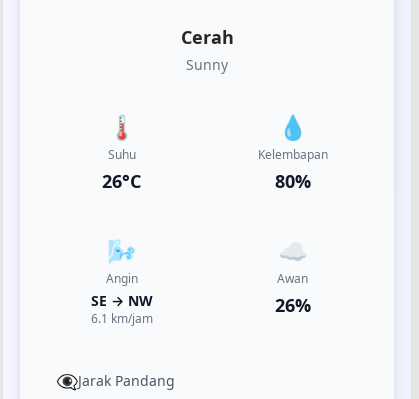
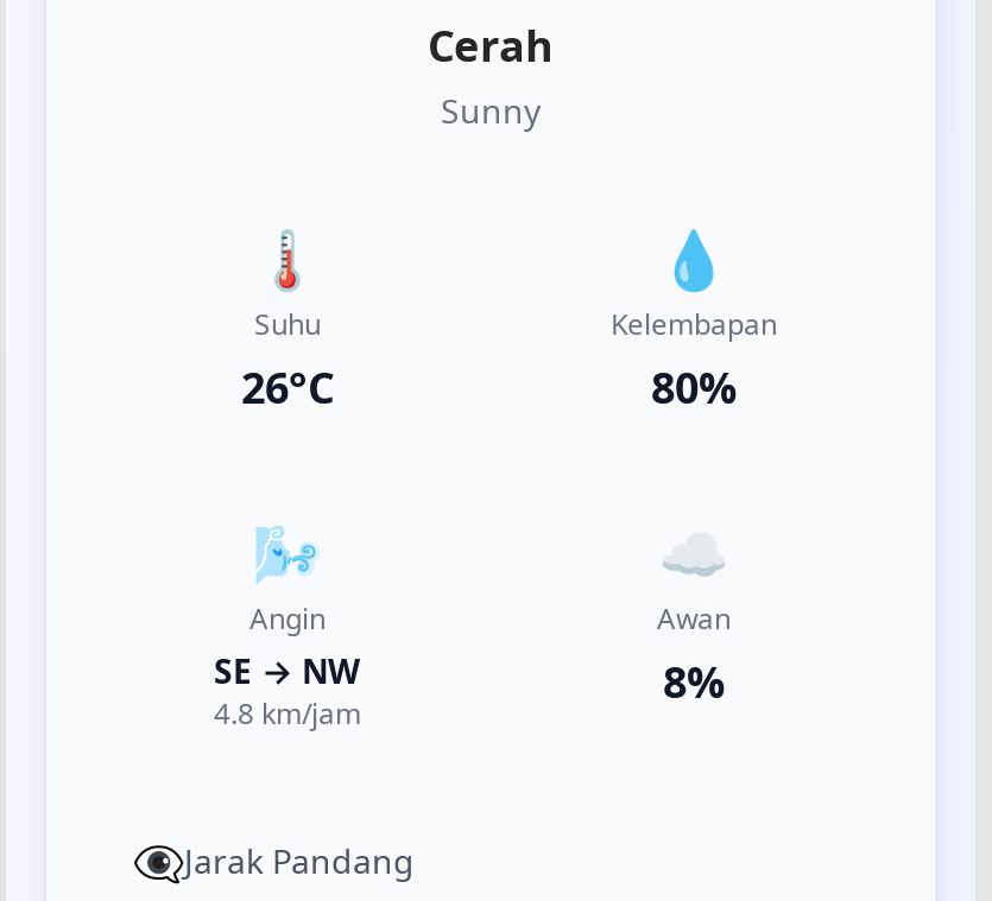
- 26%
+ 8%

- 6.1 km/jam
+ 4.8 km/jam
